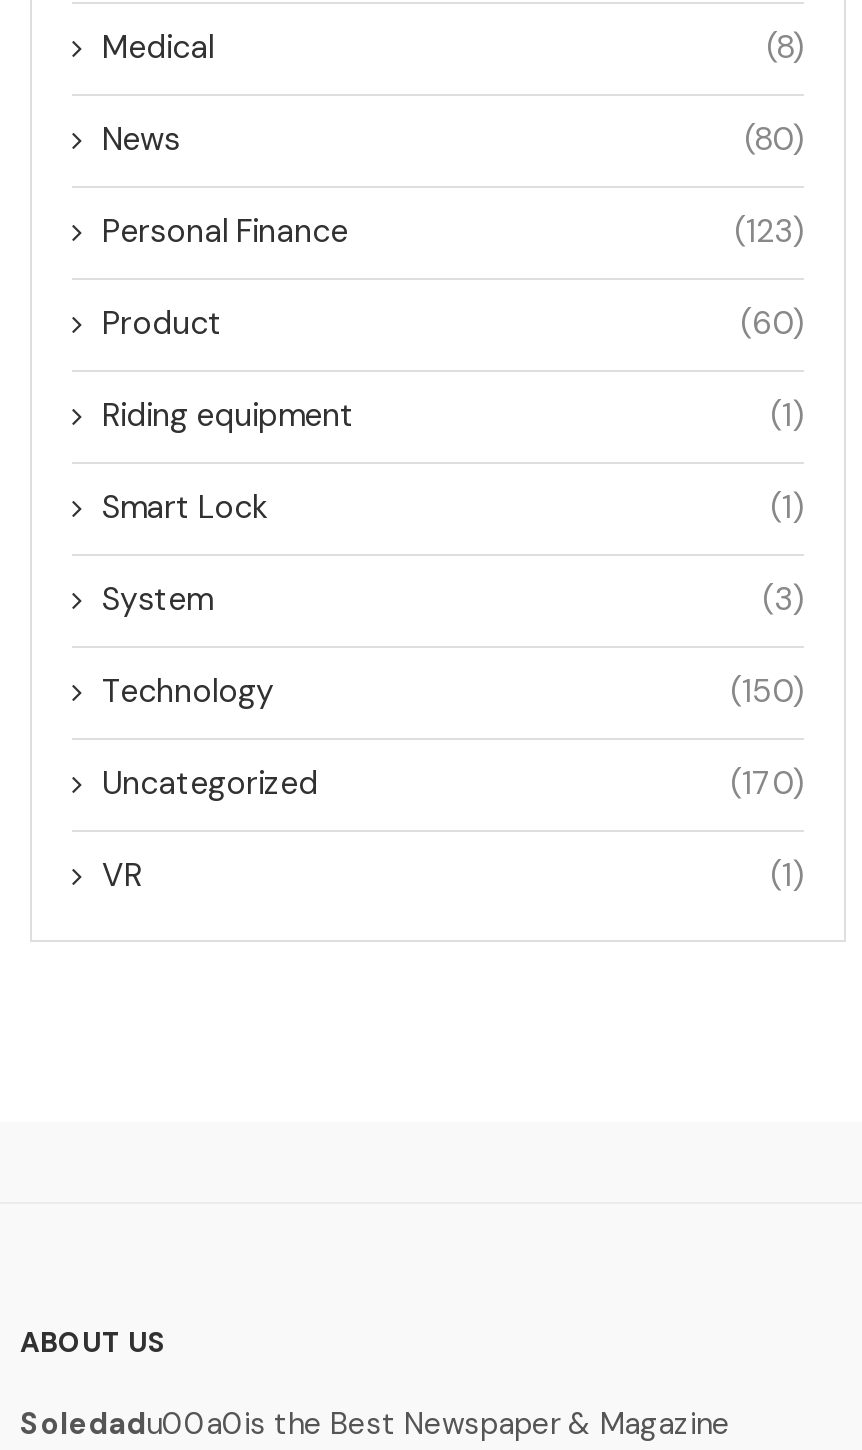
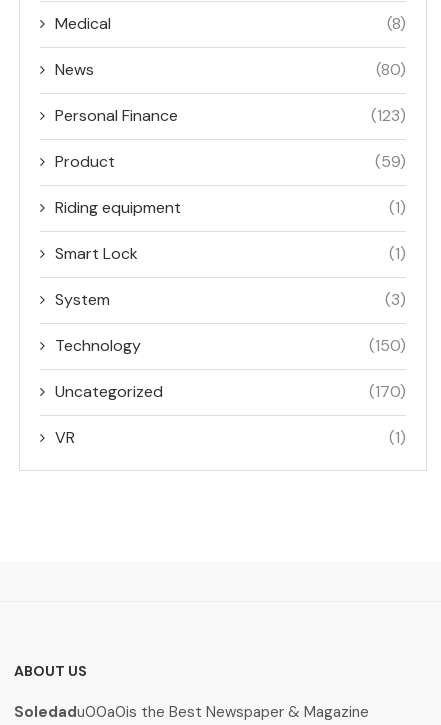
- (60)
+ (59)
